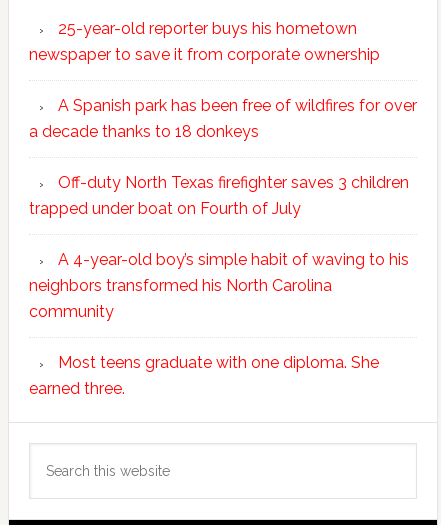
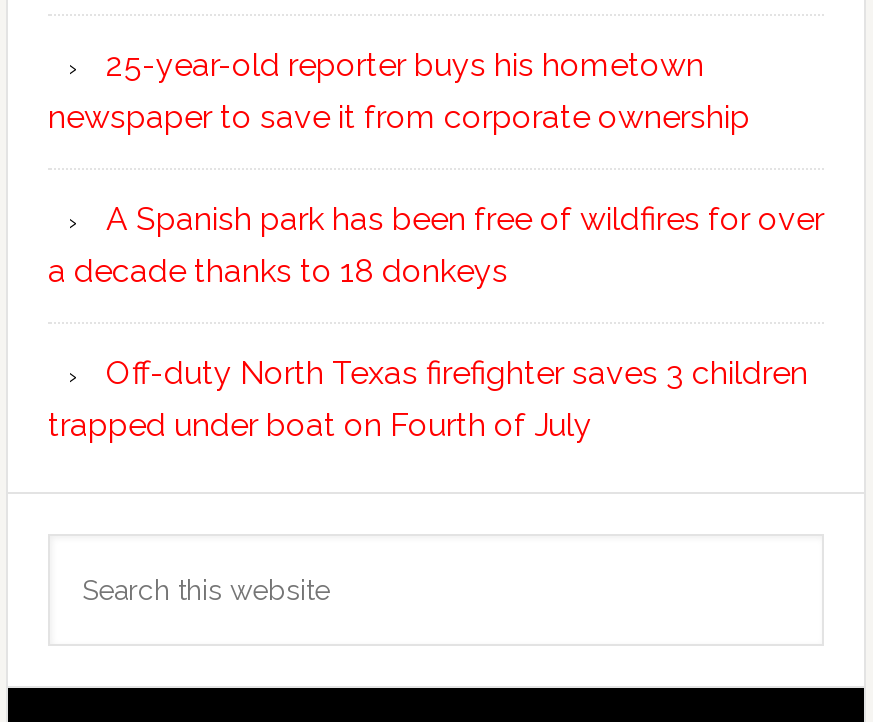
- A 4-year-old boy’s simple habit of waving to his
- neighbors transformed his North Carolina
- community
- Most teens graduate with one diploma. She
- earned three.
